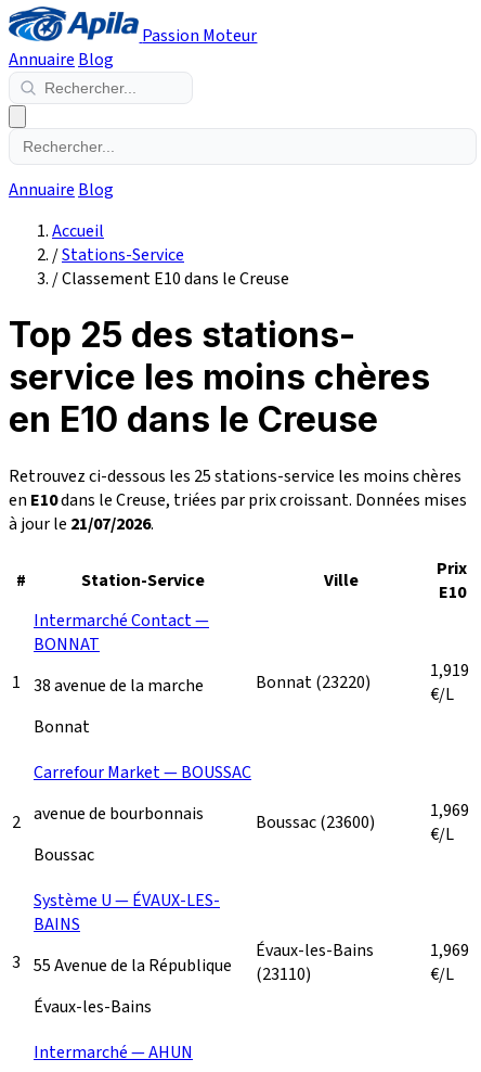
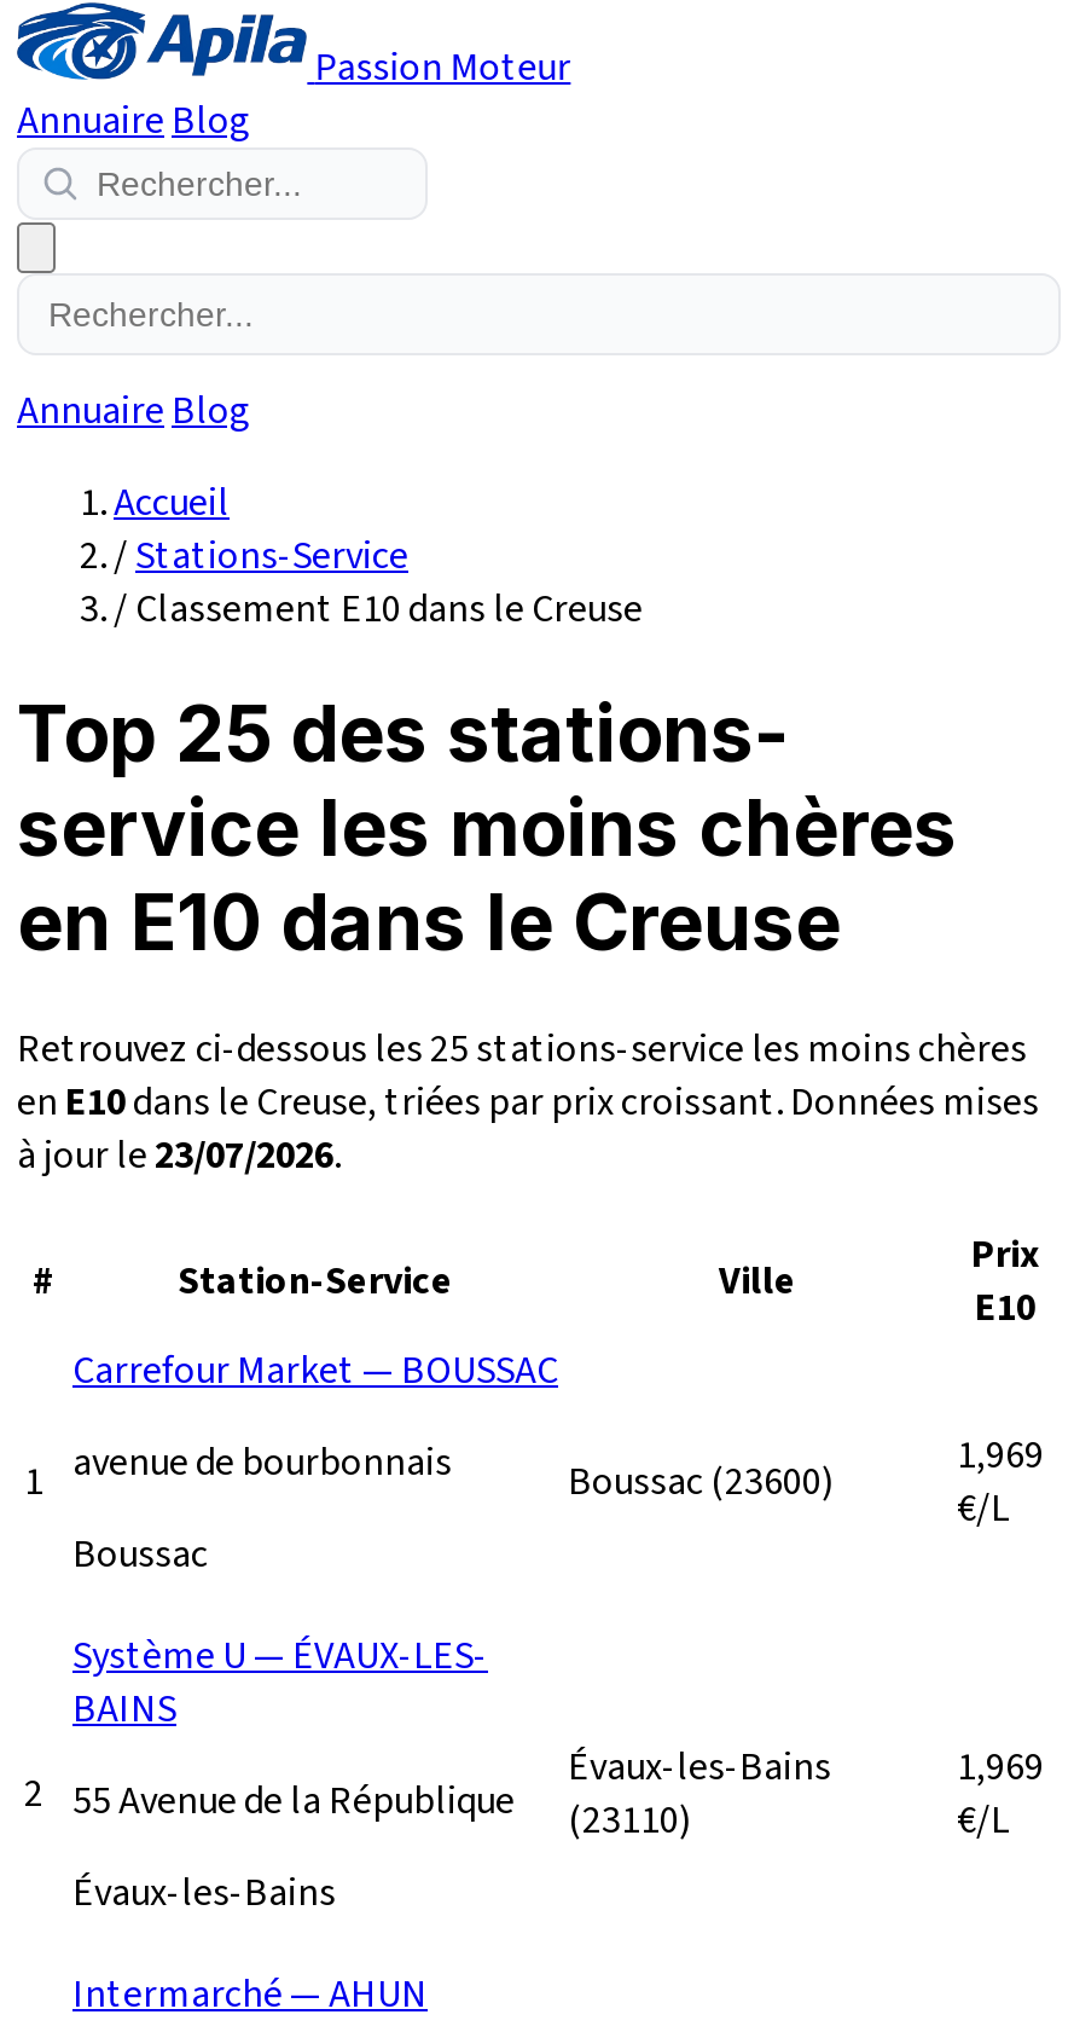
- à jour le 21/07/2026.
+ à jour le 23/07/2026.

- Intermarché Contact —
- BONNAT
- 38 avenue de la marche
- Bonnat

- Bonnat (23220)
- 1,919
- €/L

- 2

- 3 55 Avenue de la République (23110)
+ 2 55 Avenue de la République (23110)
